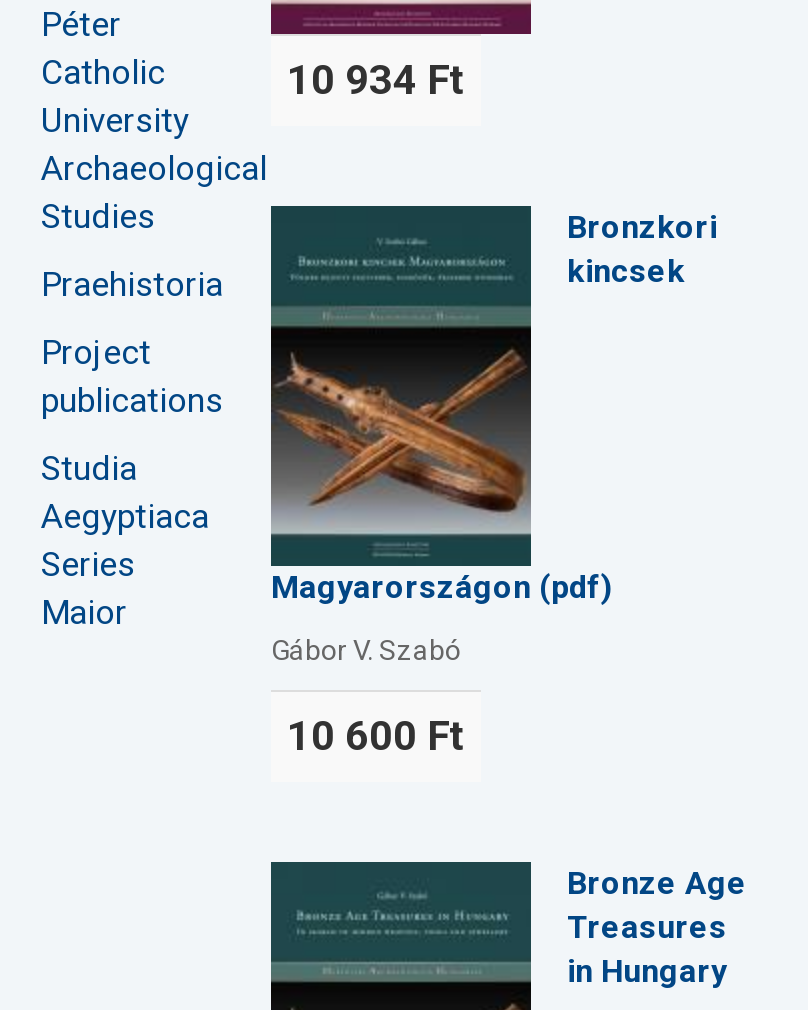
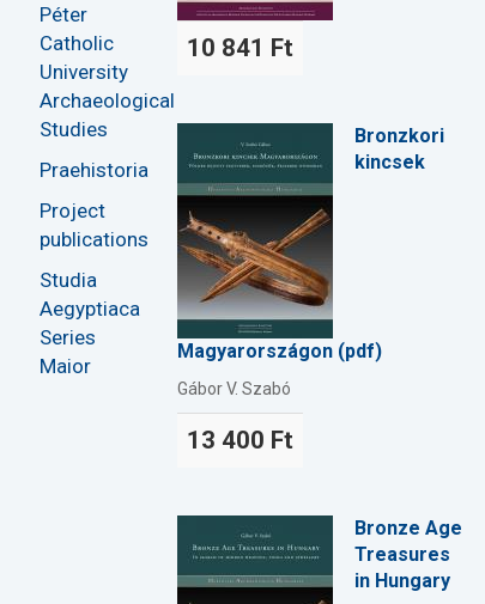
- 10 934 Ft
+ 10 841 Ft

- 10 600 Ft
+ 13 400 Ft
